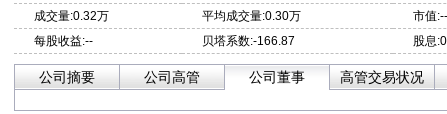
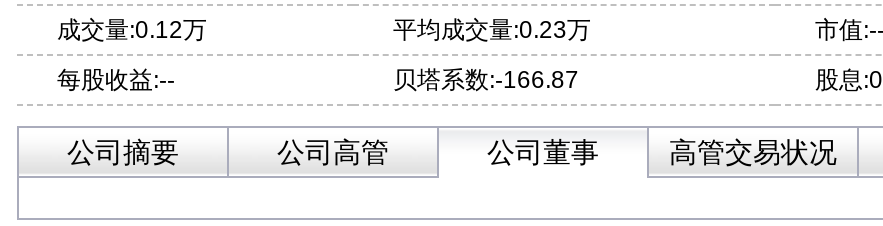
- 成交量:0.32万
+ 成交量:0.12万

- 平均成交量:0.30万
+ 平均成交量:0.23万
